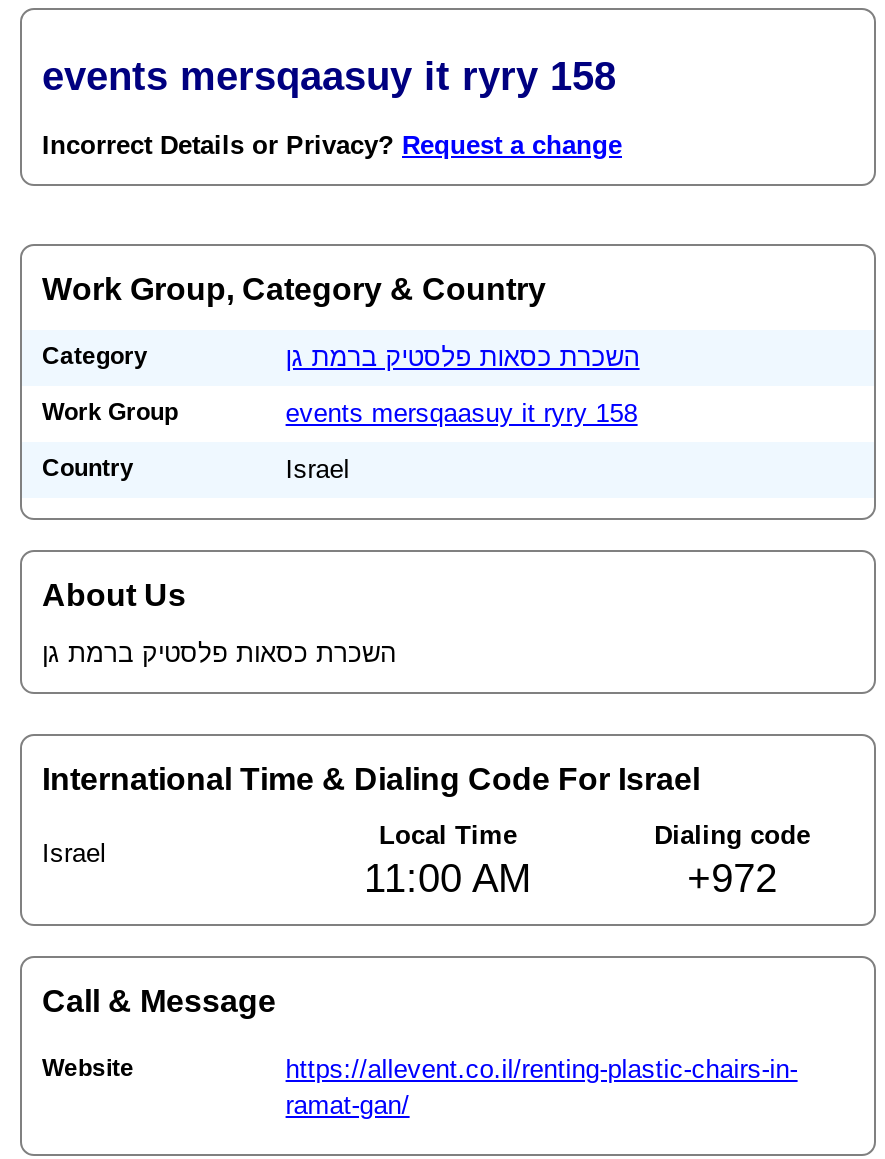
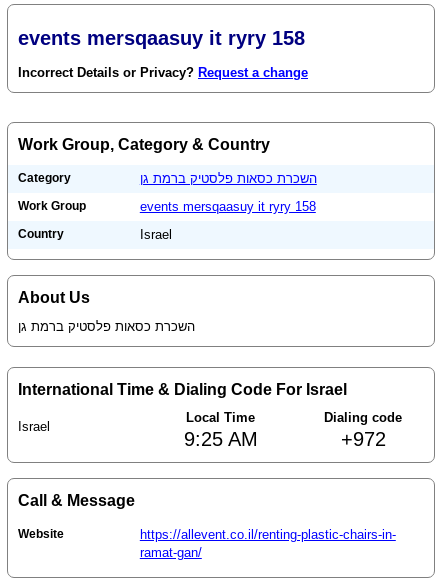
- 11:00 AM
+ 9:25 AM
